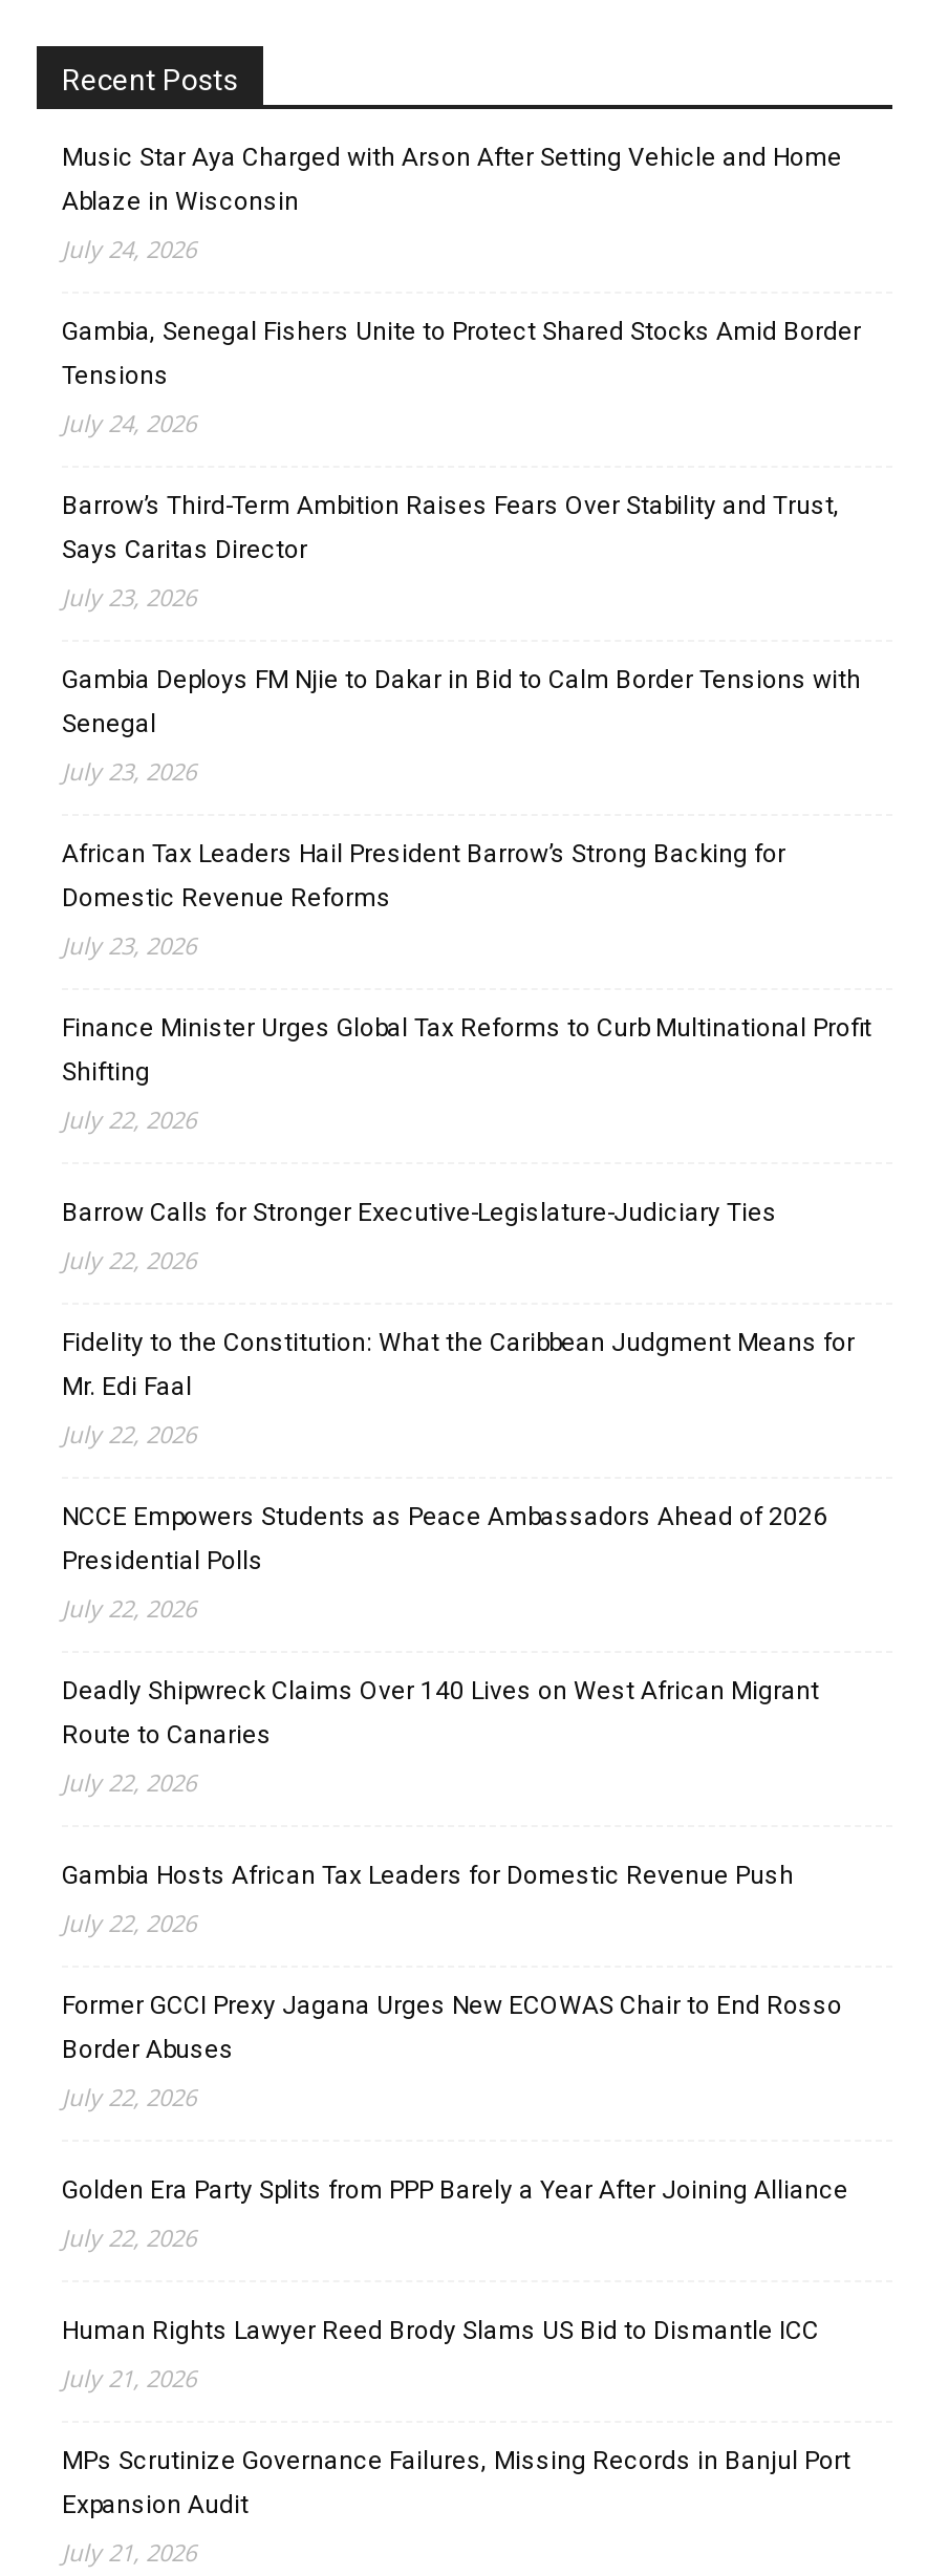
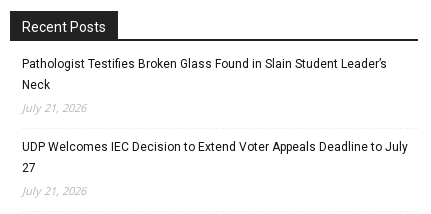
- Music Star Aya Charged with Arson After Setting Vehicle and Home
- Ablaze in Wisconsin
- July 24, 2026
- Gambia, Senegal Fishers Unite to Protect Shared Stocks Amid Border
- Tensions
- July 24, 2026
- Barrow’s Third-Term Ambition Raises Fears Over Stability and Trust,
- Says Caritas Director
- July 23, 2026
- Gambia Deploys FM Njie to Dakar in Bid to Calm Border Tensions with
- Senegal
- July 23, 2026
- African Tax Leaders Hail President Barrow’s Strong Backing for
- Domestic Revenue Reforms
- July 23, 2026
- Finance Minister Urges Global Tax Reforms to Curb Multinational Profit
- Shifting
- July 22, 2026
- Barrow Calls for Stronger Executive-Legislature-Judiciary Ties
- July 22, 2026
- Fidelity to the Constitution: What the Caribbean Judgment Means for
- Mr. Edi Faal
- July 22, 2026
- NCCE Empowers Students as Peace Ambassadors Ahead of 2026
- Presidential Polls
- July 22, 2026
- Deadly Shipwreck Claims Over 140 Lives on West African Migrant
- Route to Canaries
- July 22, 2026
- Gambia Hosts African Tax Leaders for Domestic Revenue Push
- July 22, 2026
- Former GCCI Prexy Jagana Urges New ECOWAS Chair to End Rosso
- Border Abuses
- July 22, 2026
- Golden Era Party Splits from PPP Barely a Year After Joining Alliance
- July 22, 2026
- Human Rights Lawyer Reed Brody Slams US Bid to Dismantle ICC
+ Pathologist Testifies Broken Glass Found in Slain Student Leader’s
+ Neck

- MPs Scrutinize Governance Failures, Missing Records in Banjul Port
+ UDP Welcomes IEC Decision to Extend Voter Appeals Deadline to July

- Expansion Audit
+ 27
